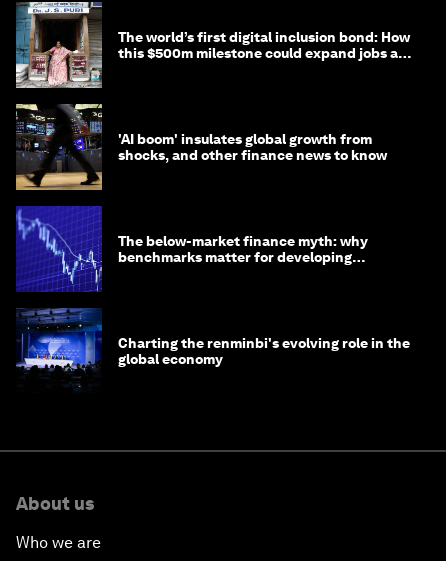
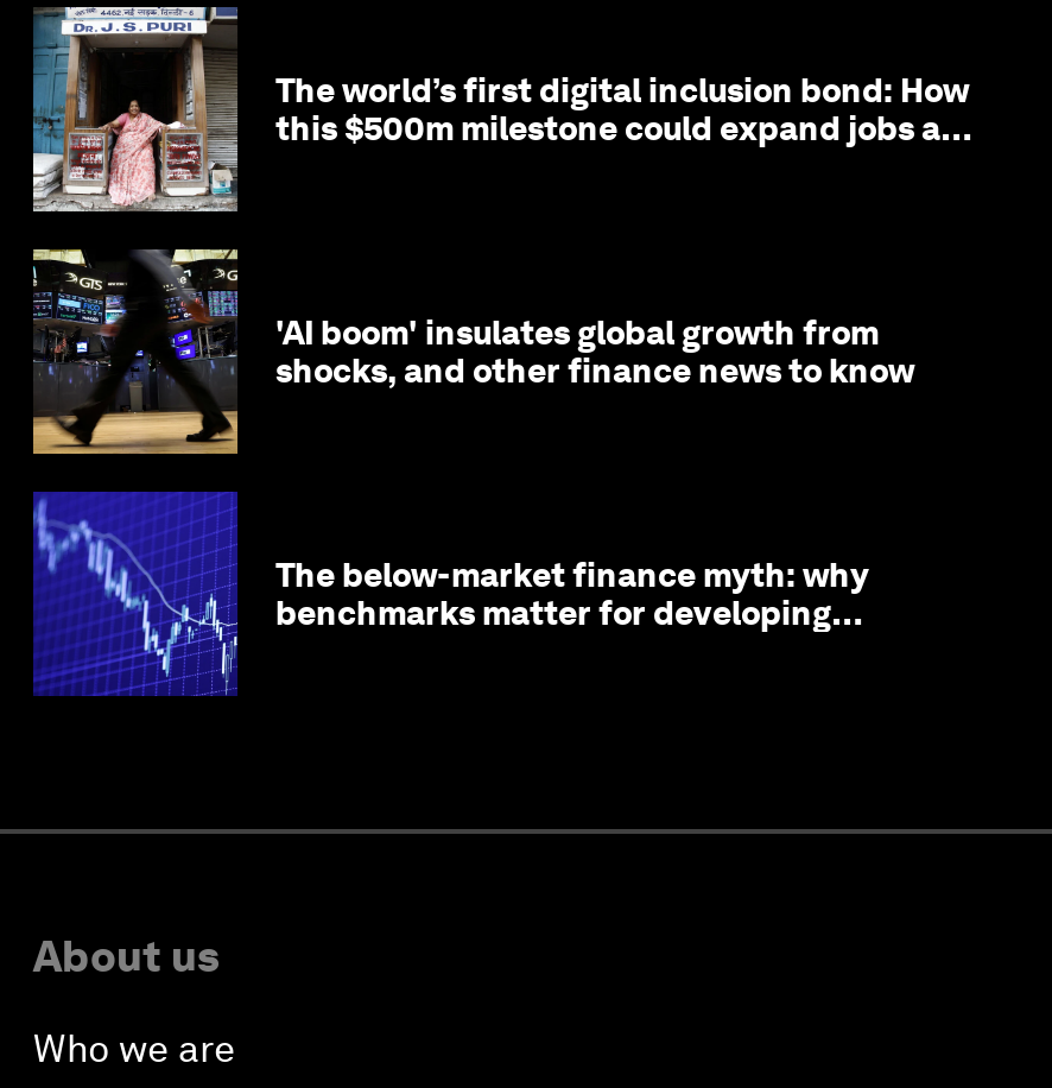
- [image]
- Charting the renminbi's evolving role in the
- global economy
